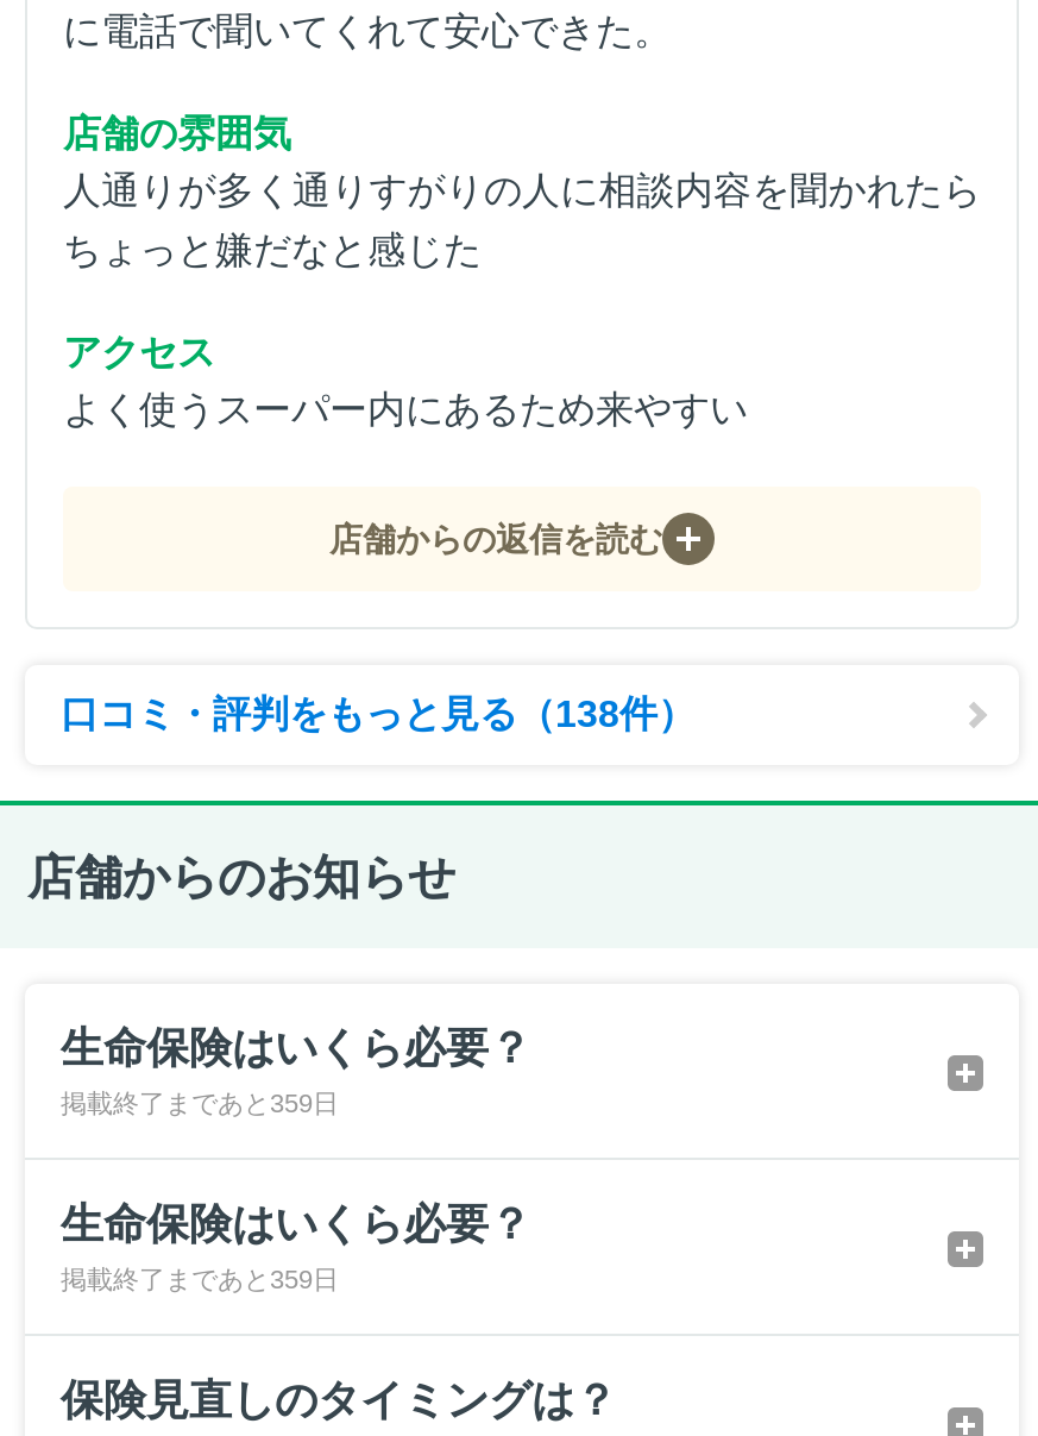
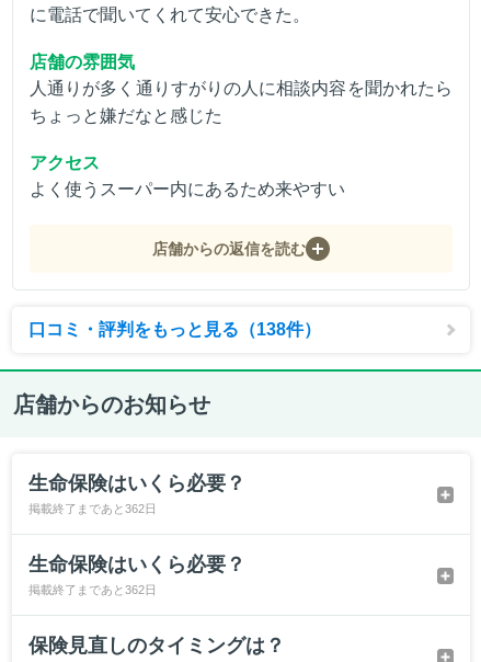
- 掲載終了まであと359日
+ 掲載終了まであと362日

- 掲載終了まであと359日
+ 掲載終了まであと362日
